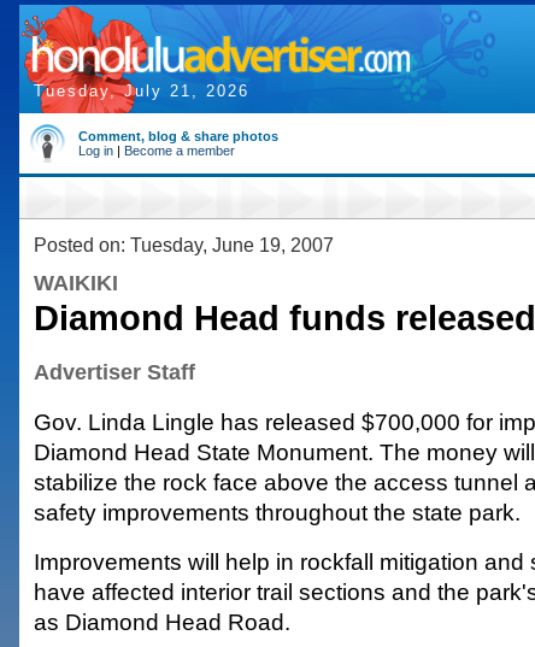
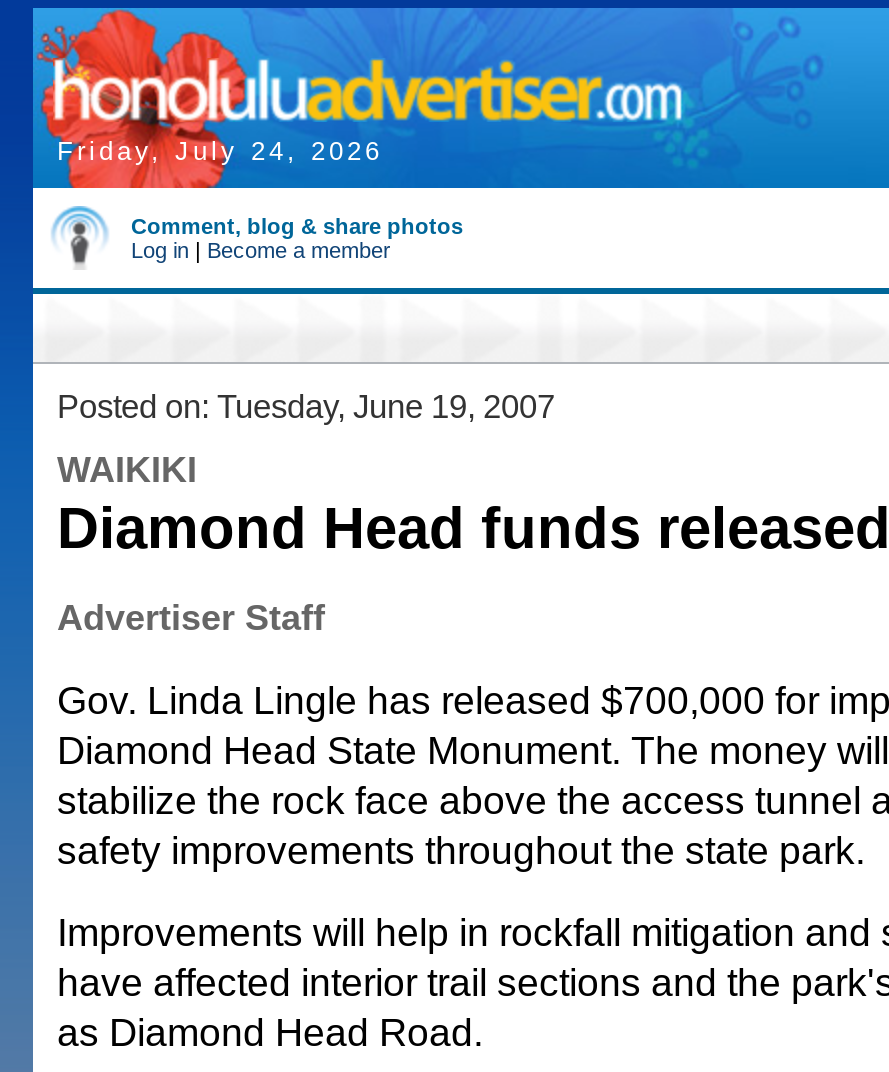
- Tuesday, July 21, 2026
+ Friday, July 24, 2026
